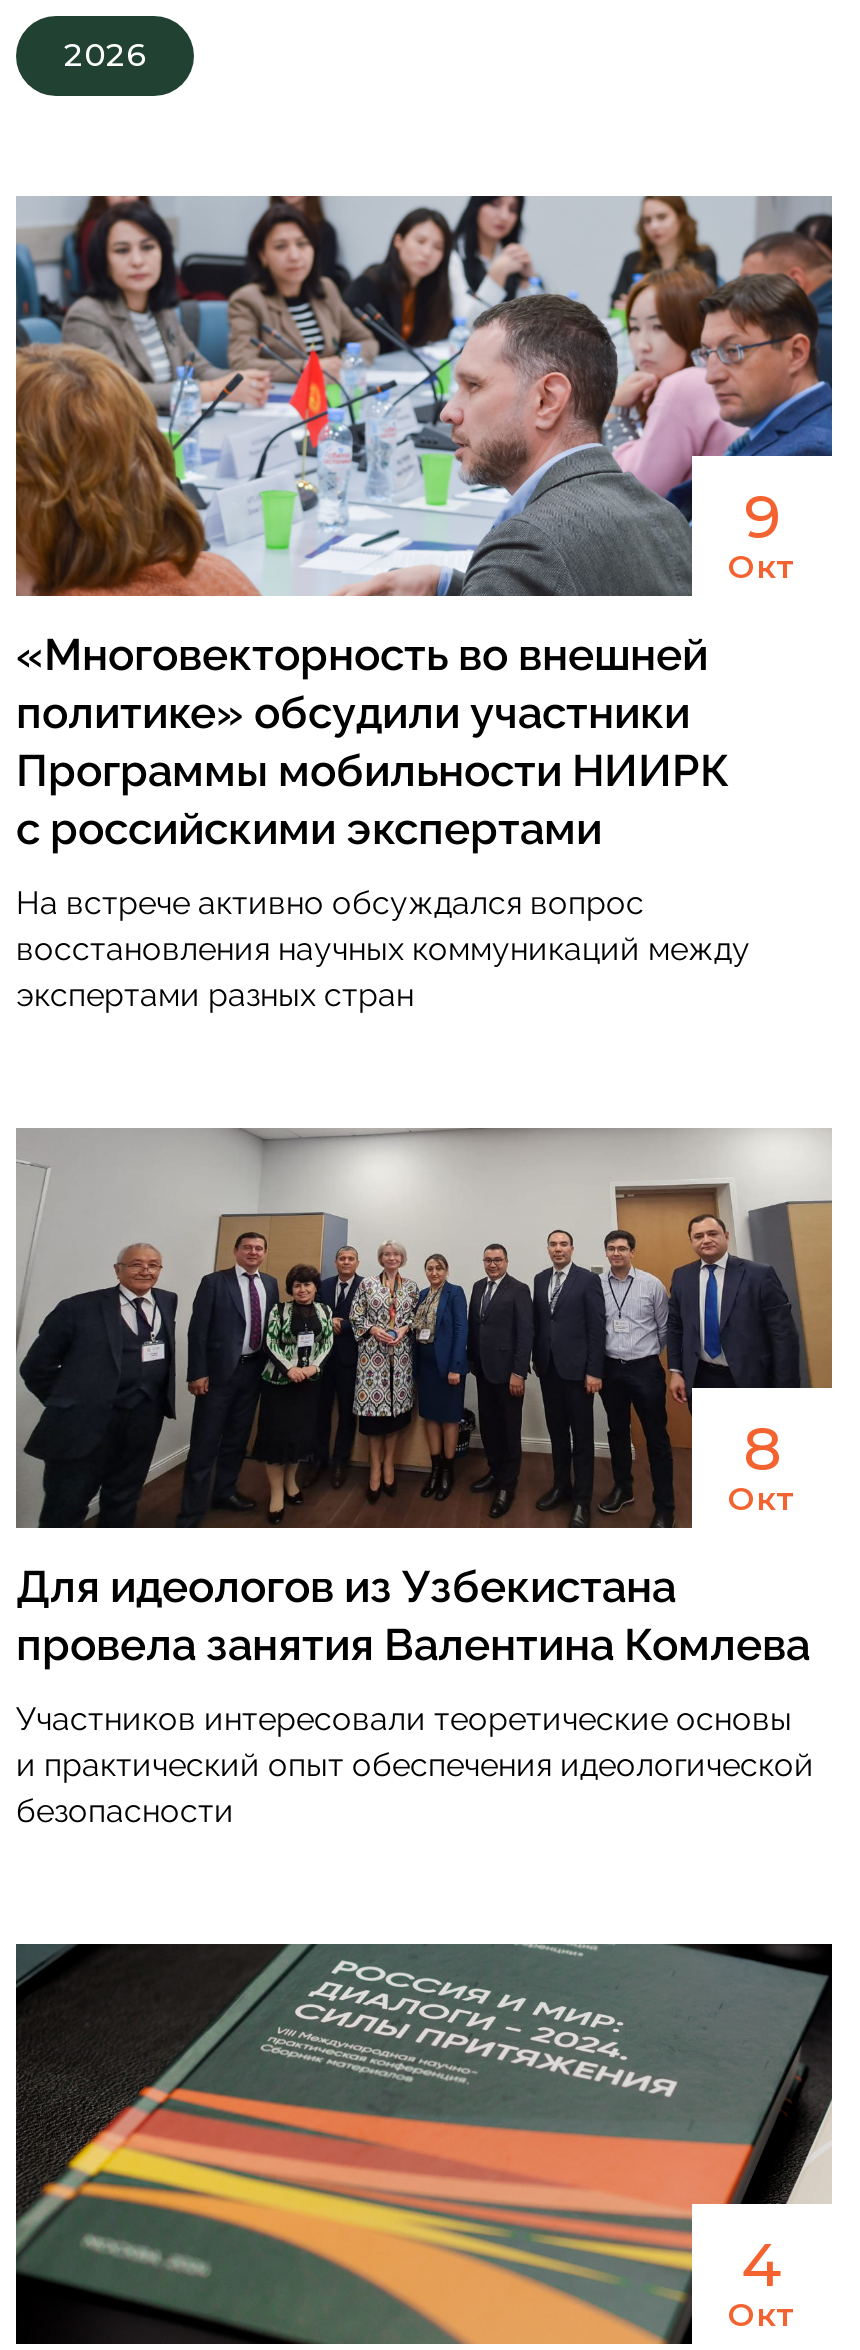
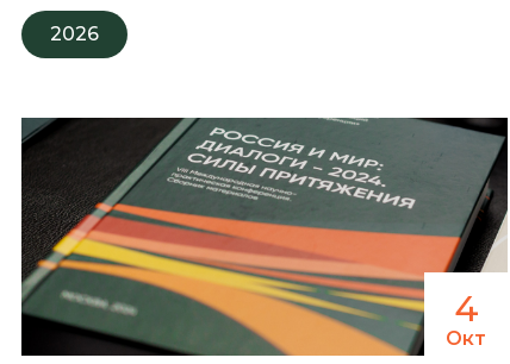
- [image]
- 9
- Окт
- «Многовекторность во внешней
- политике» обсудили участники
- Программы мобильности НИИРК
- с российскими экспертами
- На встрече активно обсуждался вопрос
- восстановления научных коммуникаций между
- экспертами разных стран

- [image]
- 8
- Окт
- Для идеологов из Узбекистана
- провела занятия Валентина Комлева
- Участников интересовали теоретические основы
- и практический опыт обеспечения идеологической
- безопасности
